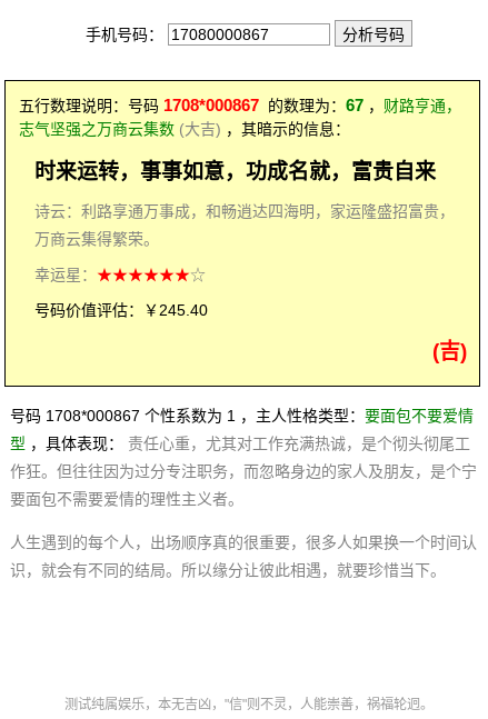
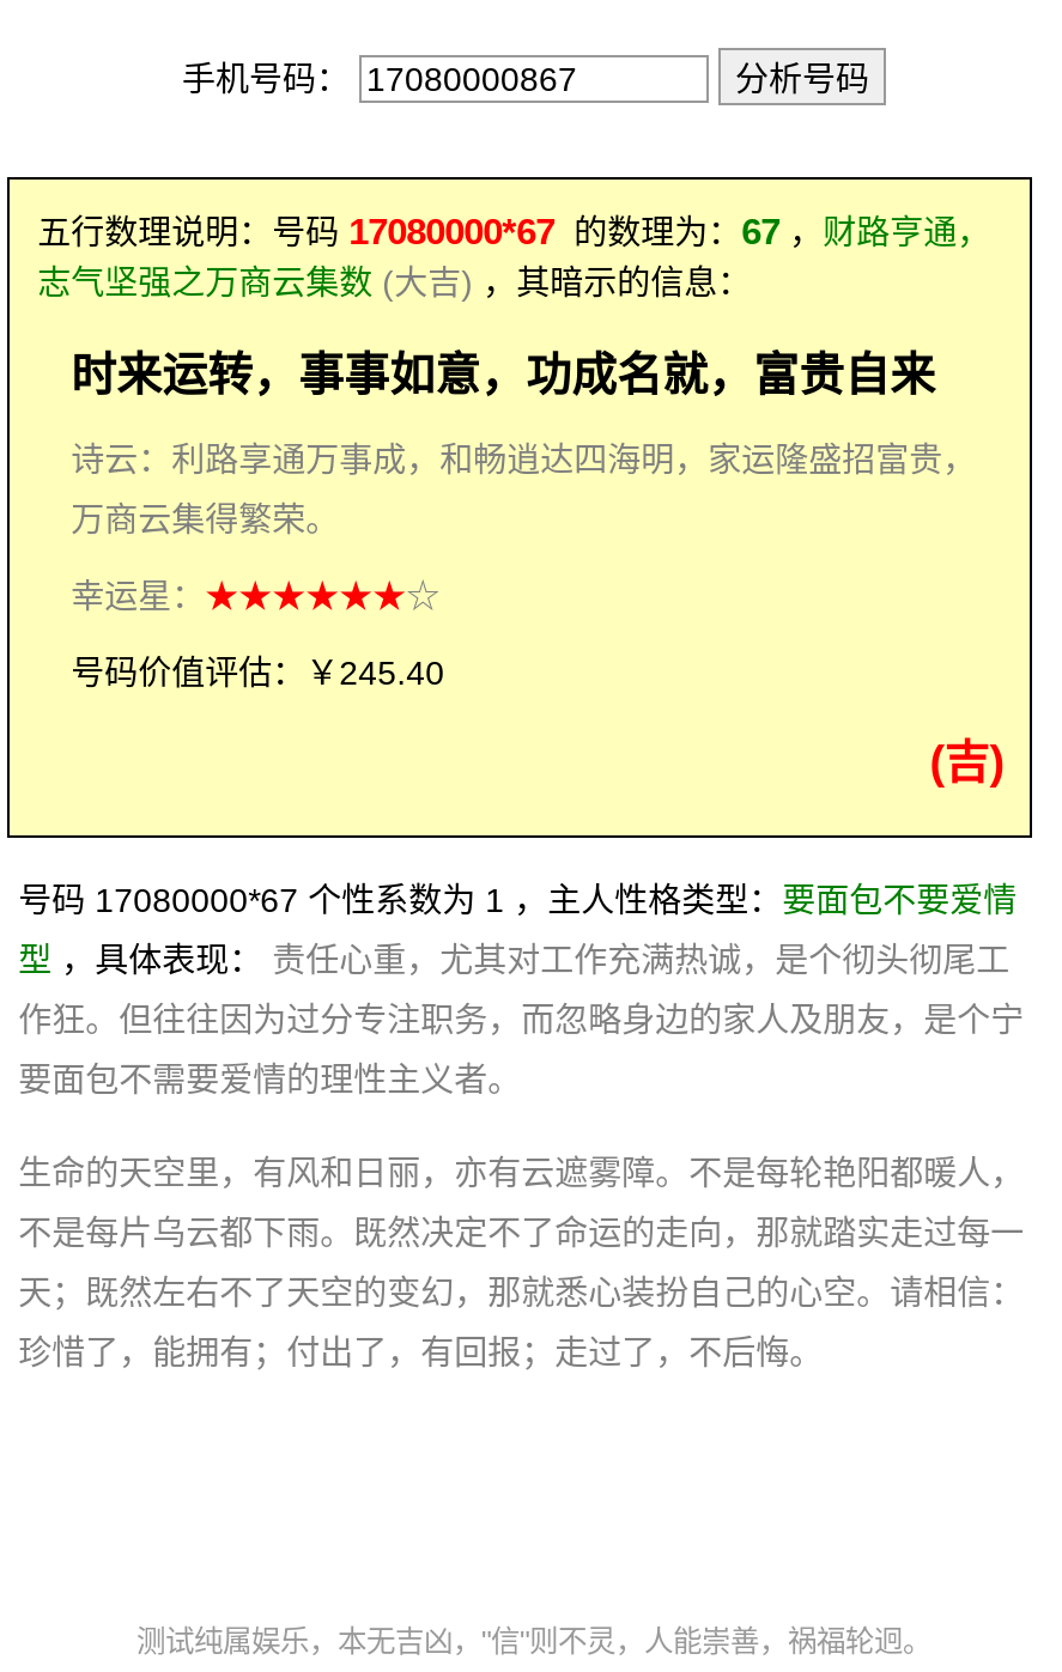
- 五行数理说明：号码1708*000867的数理为：67，财路亨通，
+ 五行数理说明：号码17080000*67的数理为：67，财路亨通，

- 号码 1708*000867 个性系数为 1 ，主人性格类型：要面包不要爱情
+ 号码 17080000*67 个性系数为 1 ，主人性格类型：要面包不要爱情

- 人生遇到的每个人，出场顺序真的很重要，很多人如果换一个时间认
- 识，就会有不同的结局。所以缘分让彼此相遇，就要珍惜当下。
+ 生命的天空里，有风和日丽，亦有云遮雾障。不是每轮艳阳都暖人，
+ 不是每片乌云都下雨。既然决定不了命运的走向，那就踏实走过每一
+ 天；既然左右不了天空的变幻，那就悉心装扮自己的心空。请相信：
+ 珍惜了，能拥有；付出了，有回报；走过了，不后悔。
